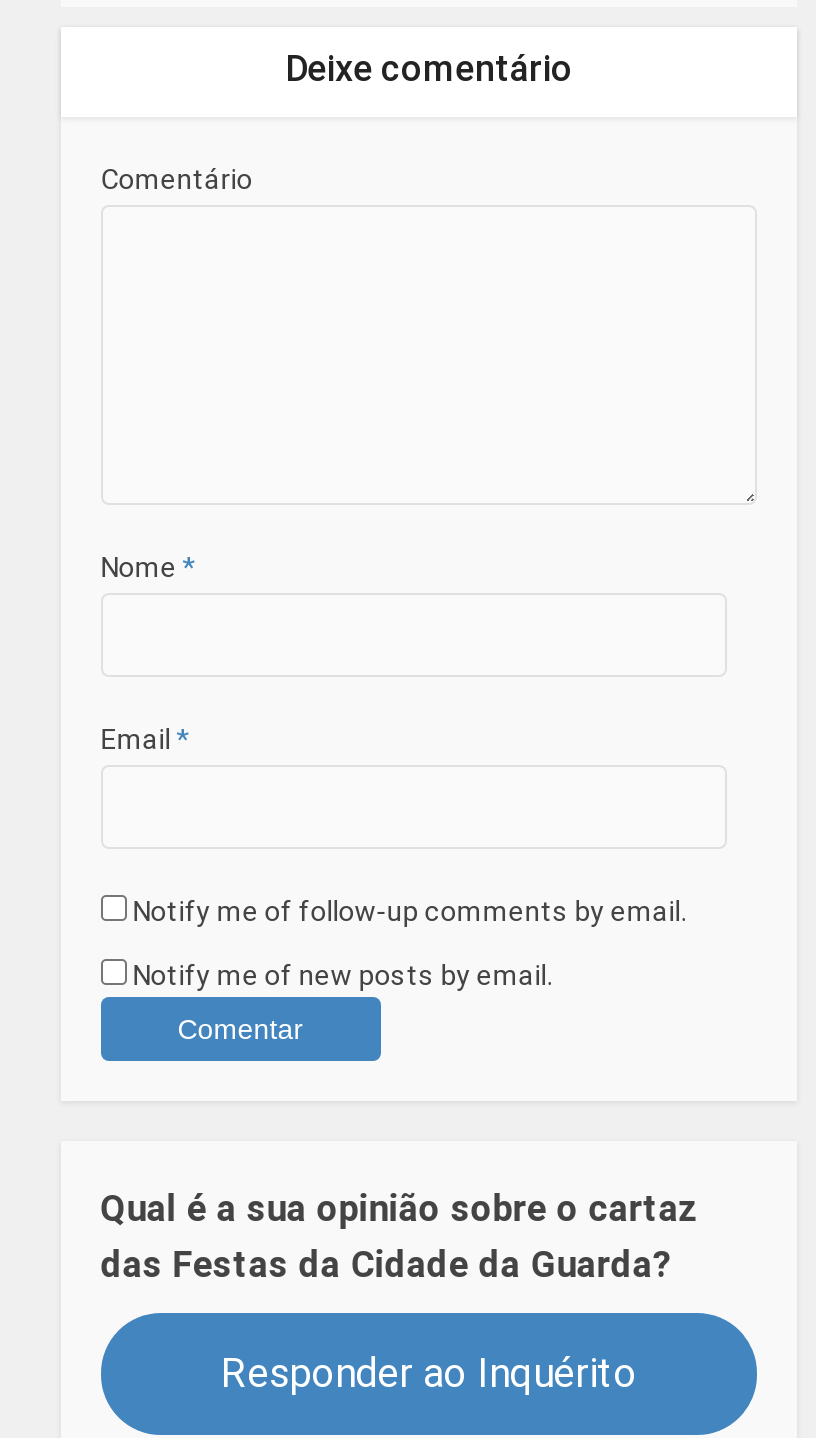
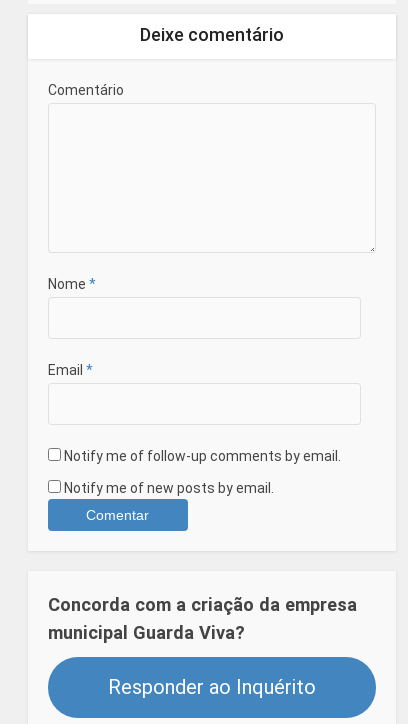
- Qual é a sua opinião sobre o cartaz
- das Festas da Cidade da Guarda?
+ Concorda com a criação da empresa
+ municipal Guarda Viva?
